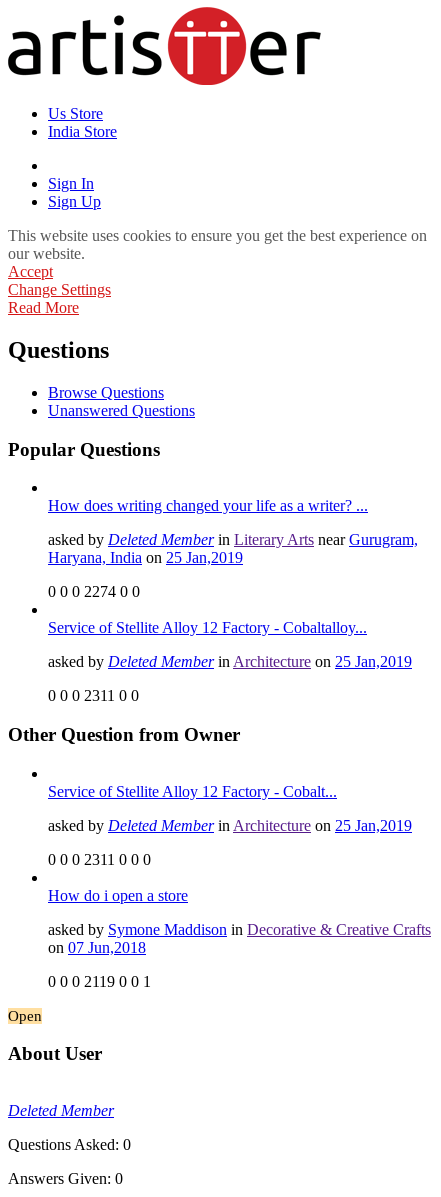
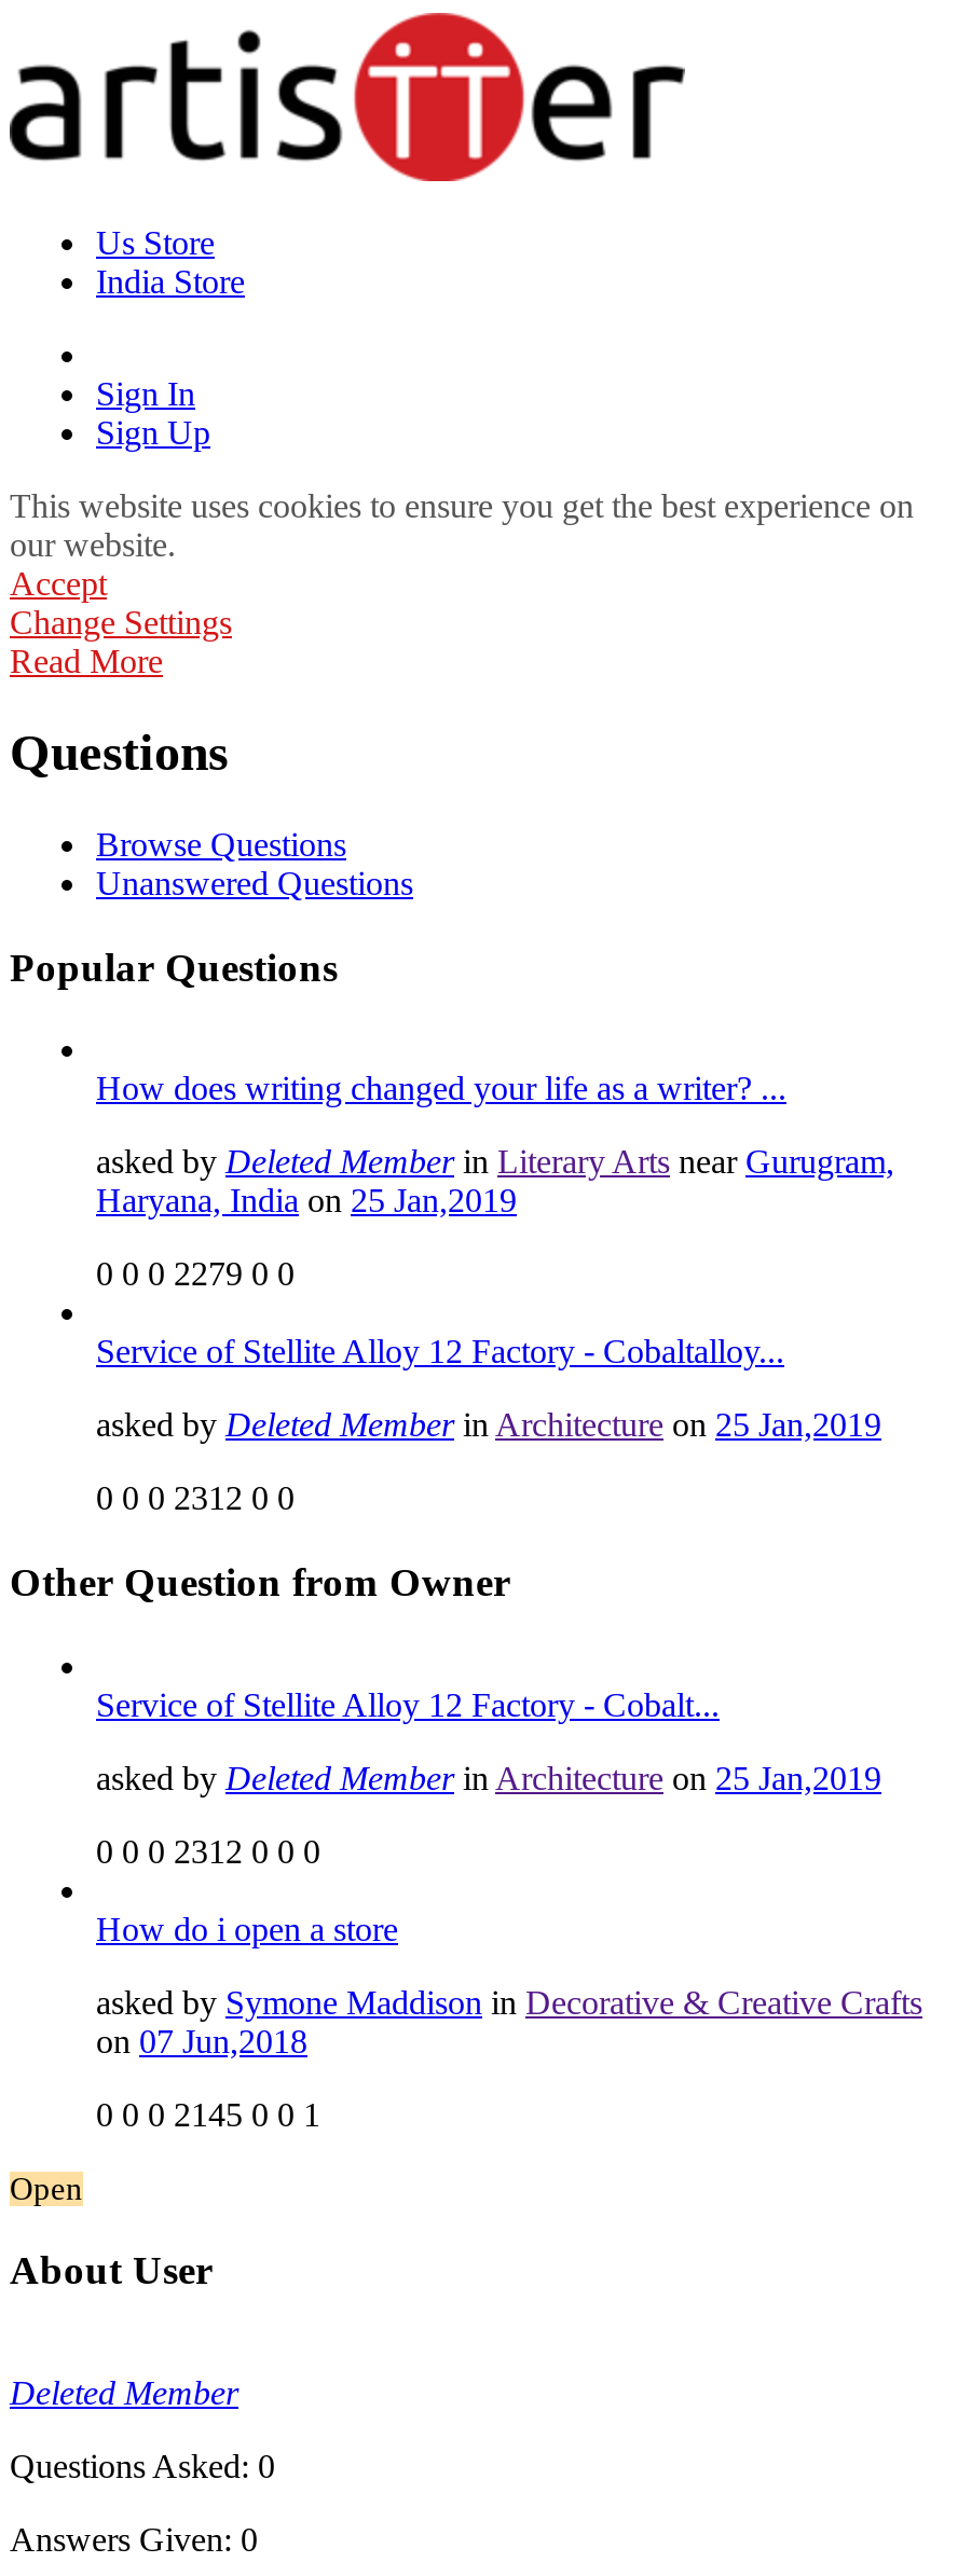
- 0 0 0 2274 0 0
+ 0 0 0 2279 0 0

- 0 0 0 2311 0 0
+ 0 0 0 2312 0 0

- 0 0 0 2311 0 0 0
+ 0 0 0 2312 0 0 0

- 0 0 0 2119 0 0 1
+ 0 0 0 2145 0 0 1
